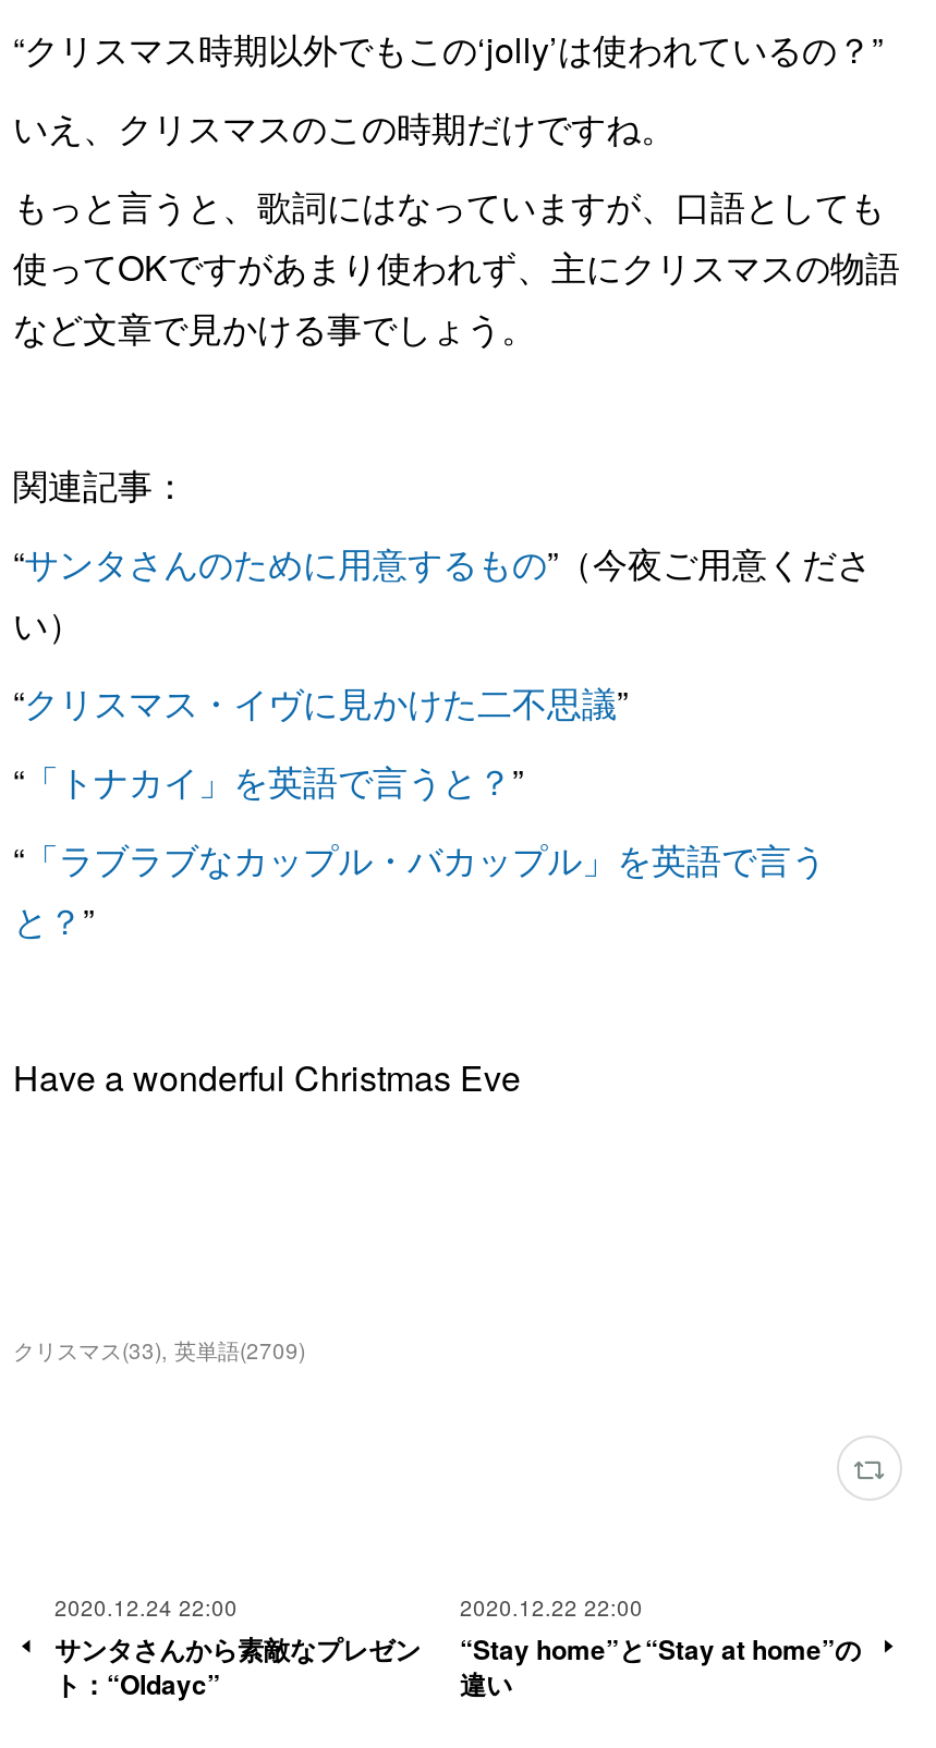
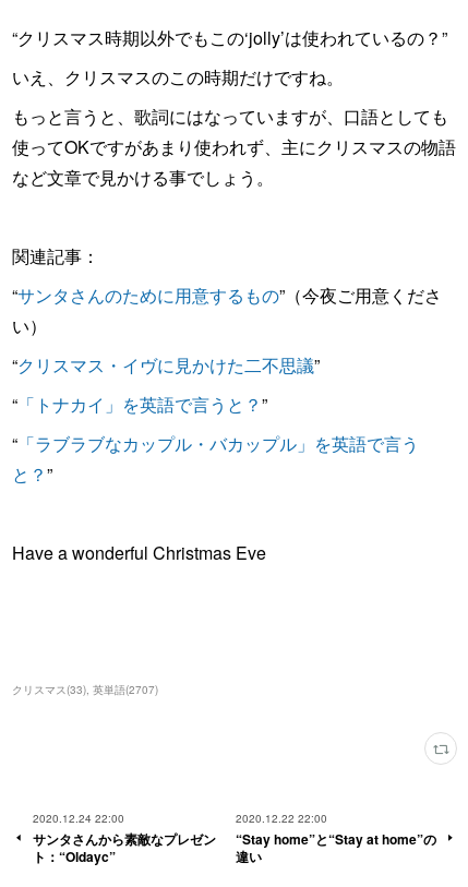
- クリスマス(33) 英単語(2709)
+ クリスマス(33) 英単語(2707)
